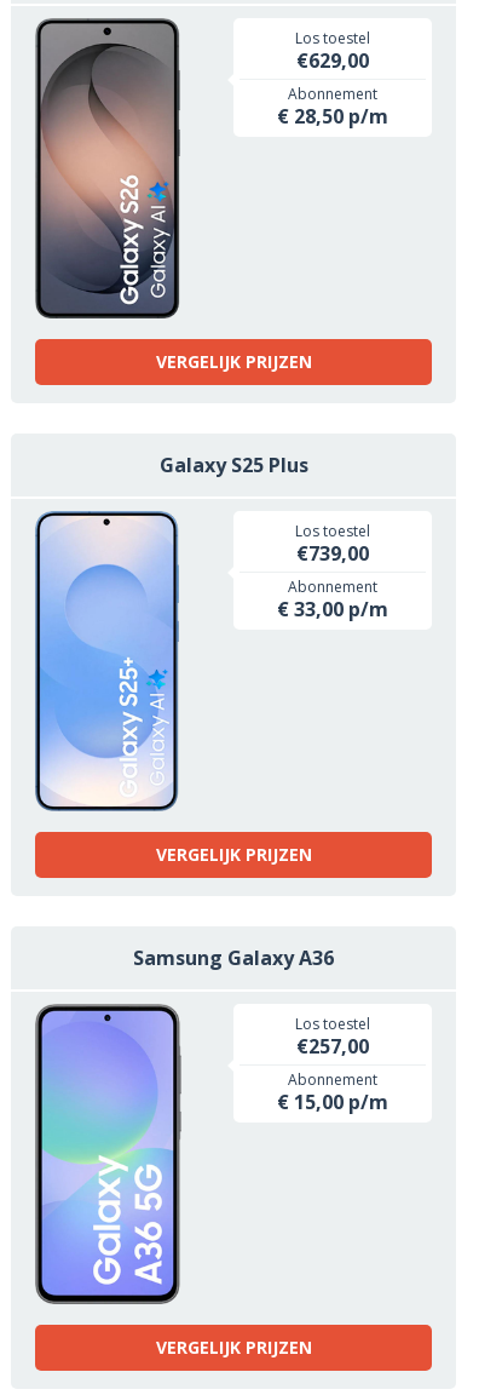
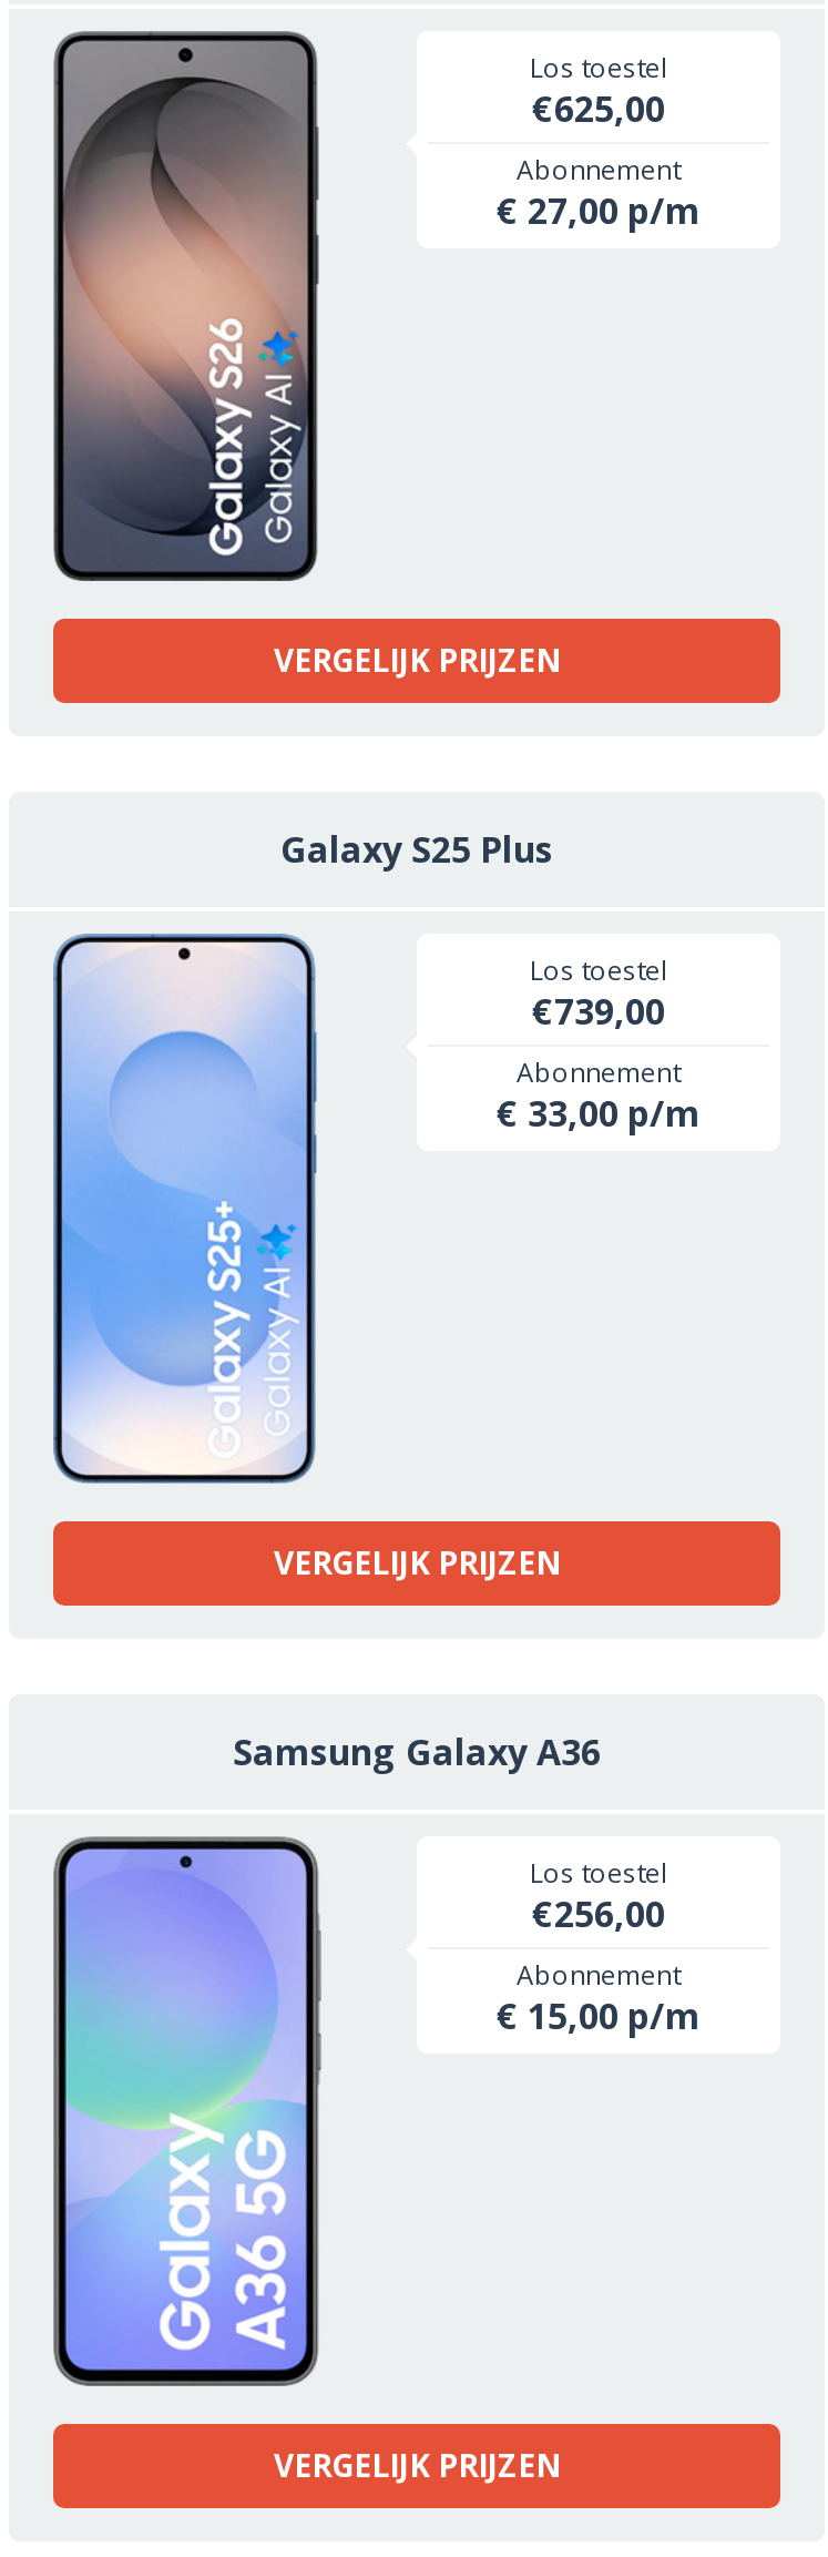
- €629,00
+ €625,00

- € 28,50 p/m
+ € 27,00 p/m

- €257,00
+ €256,00
